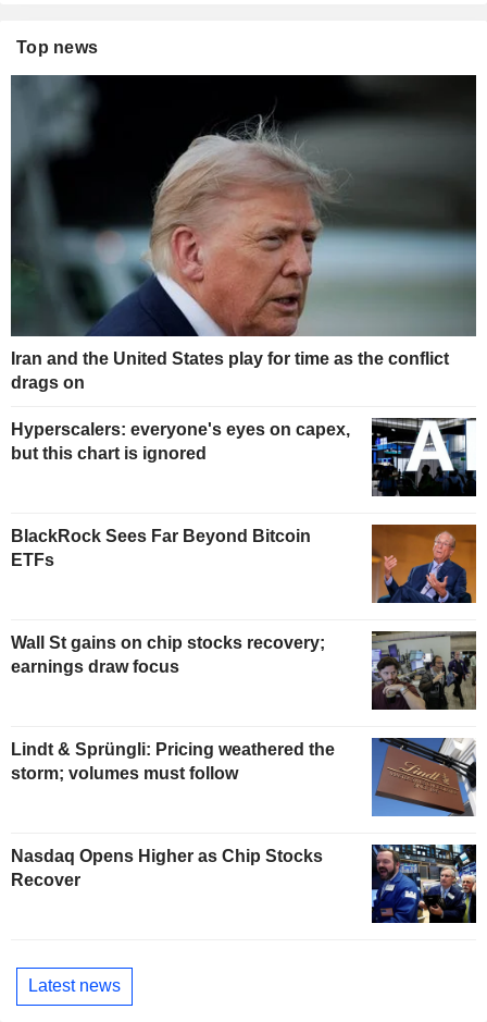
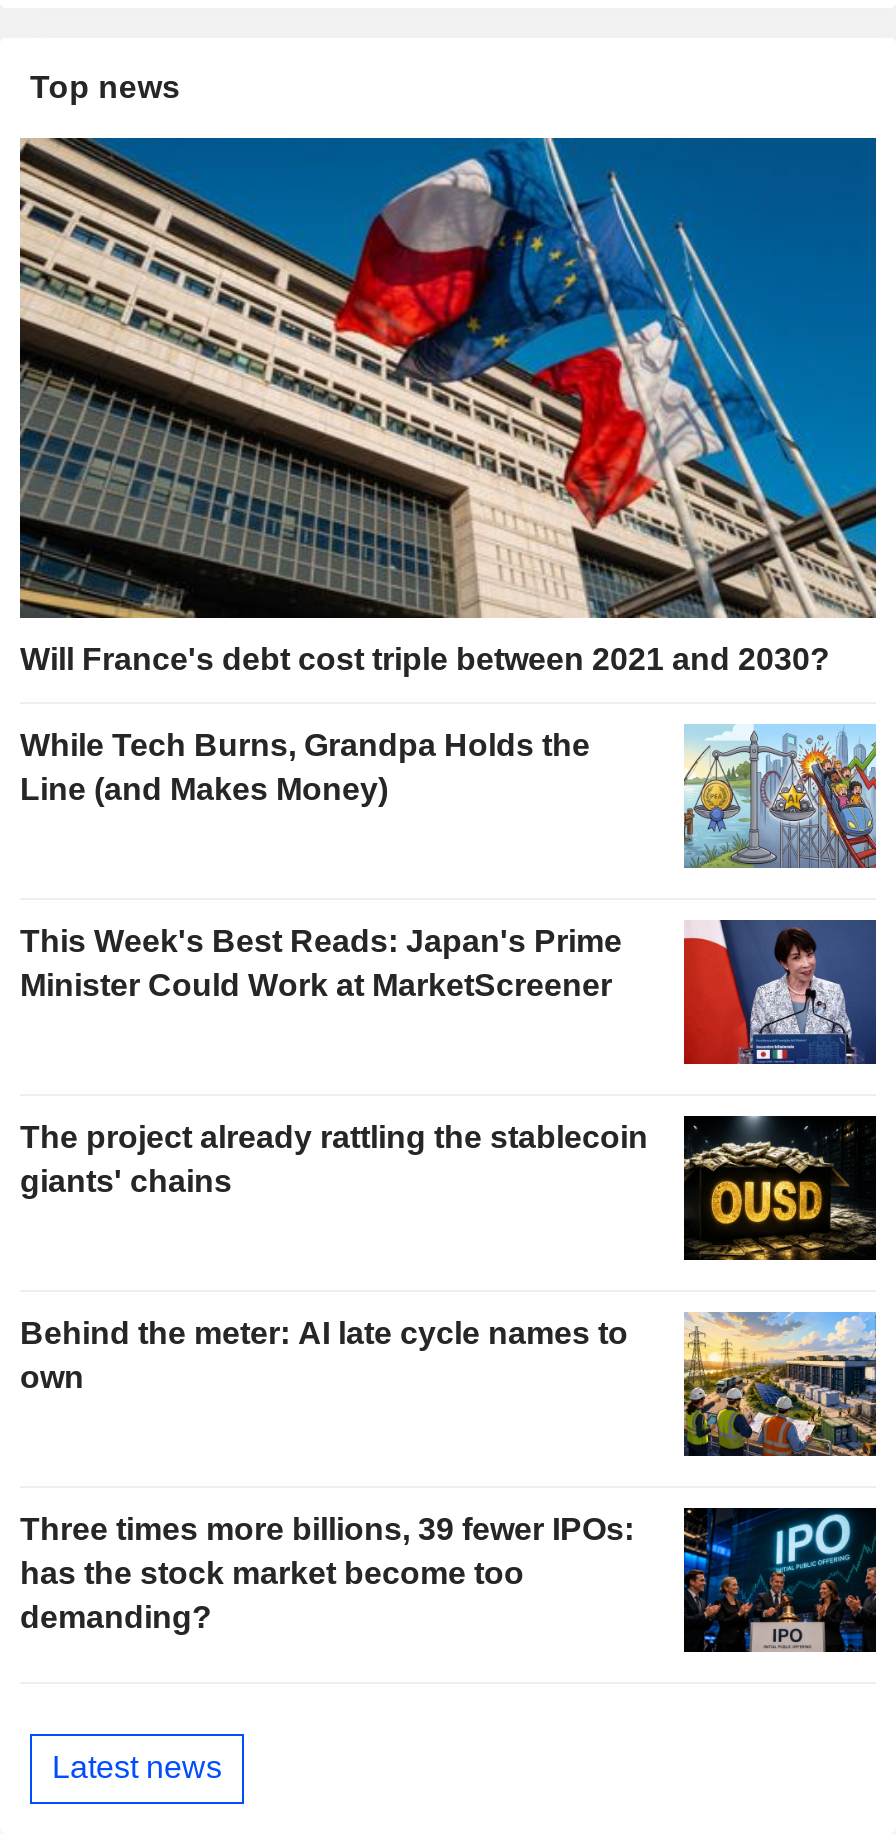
- [image]
- Iran and the United States play for time as the conflict
- drags on
+ [image]
+ Will France's debt cost triple between 2021 and 2030?

- Hyperscalers: everyone's eyes on capex,
- but this chart is ignored
+ While Tech Burns, Grandpa Holds the
+ Line (and Makes Money)

- [image]
+ [image]

- BlackRock Sees Far Beyond Bitcoin
- ETFs
+ This Week's Best Reads: Japan's Prime
+ Minister Could Work at MarketScreener

- [image]
+ [image]

- Wall St gains on chip stocks recovery;
- earnings draw focus
+ The project already rattling the stablecoin
+ giants' chains

- [image]
+ [image]

- [image]
- Lindt & Sprüngli: Pricing weathered the
- storm; volumes must follow
+ [image]
+ Behind the meter: AI late cycle names to
+ own

- Nasdaq Opens Higher as Chip Stocks
- Recover
+ Three times more billions, 39 fewer IPOs:
+ has the stock market become too
+ demanding?

- [image]
+ [image]
